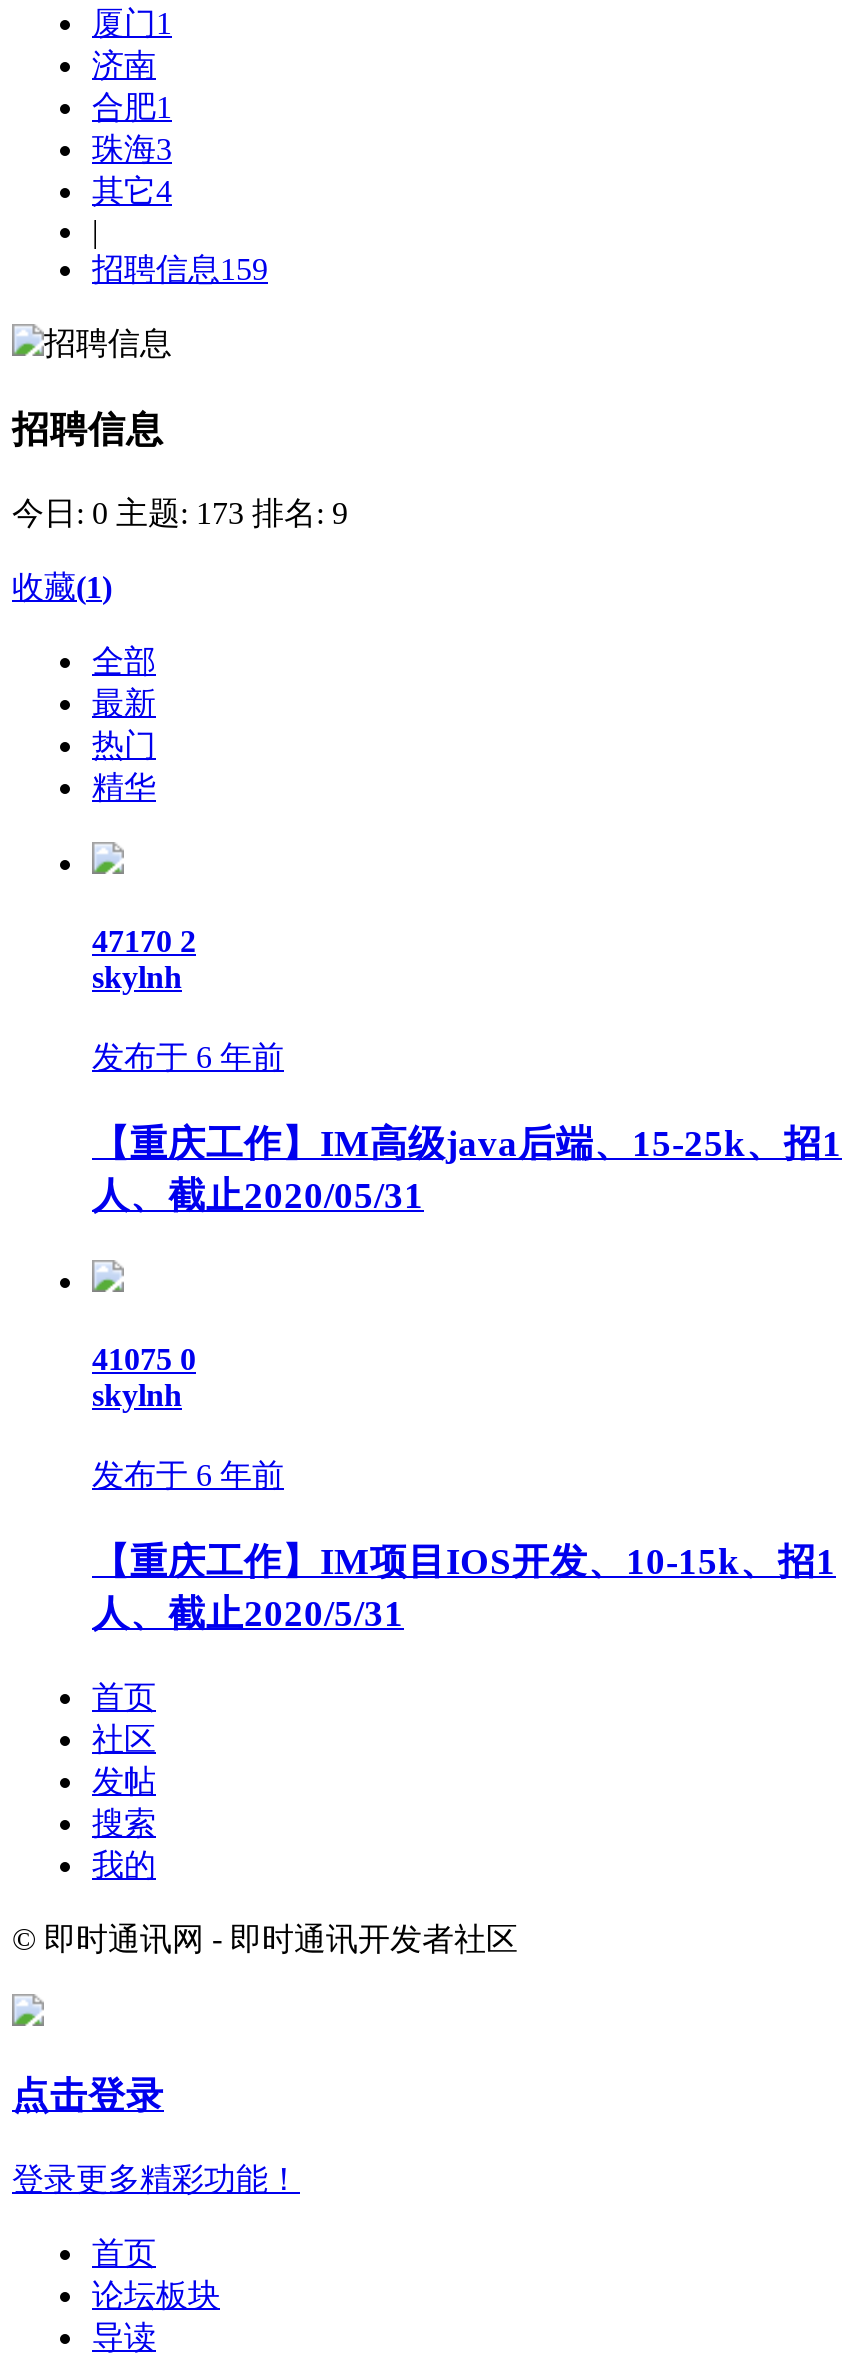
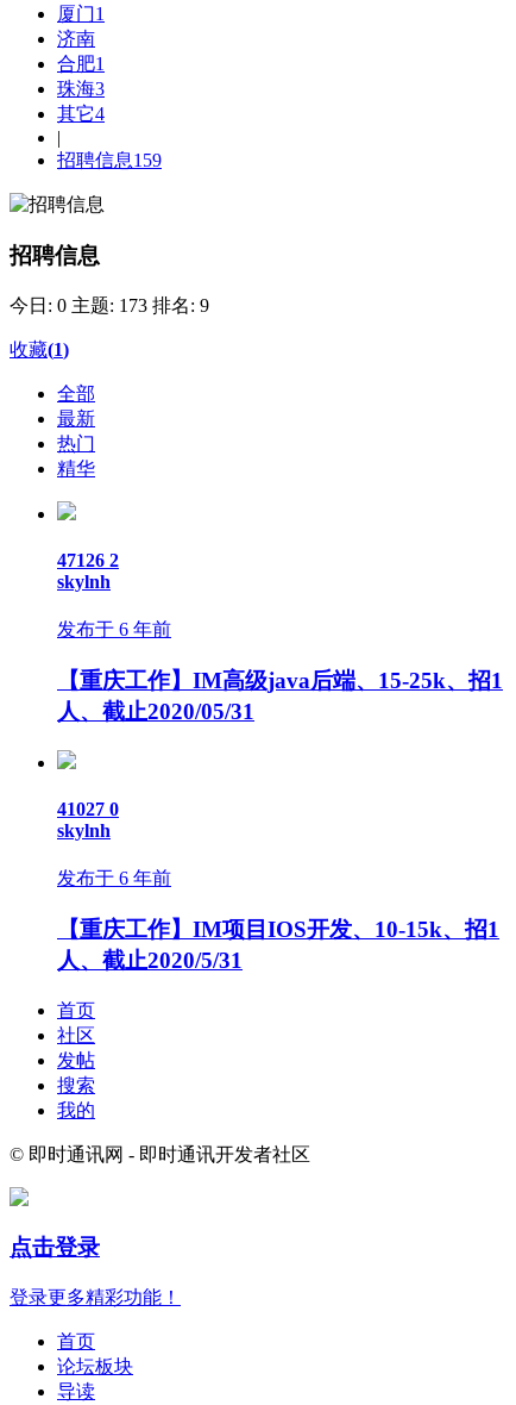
- 47170 2
+ 47126 2

- 41075 0
+ 41027 0
